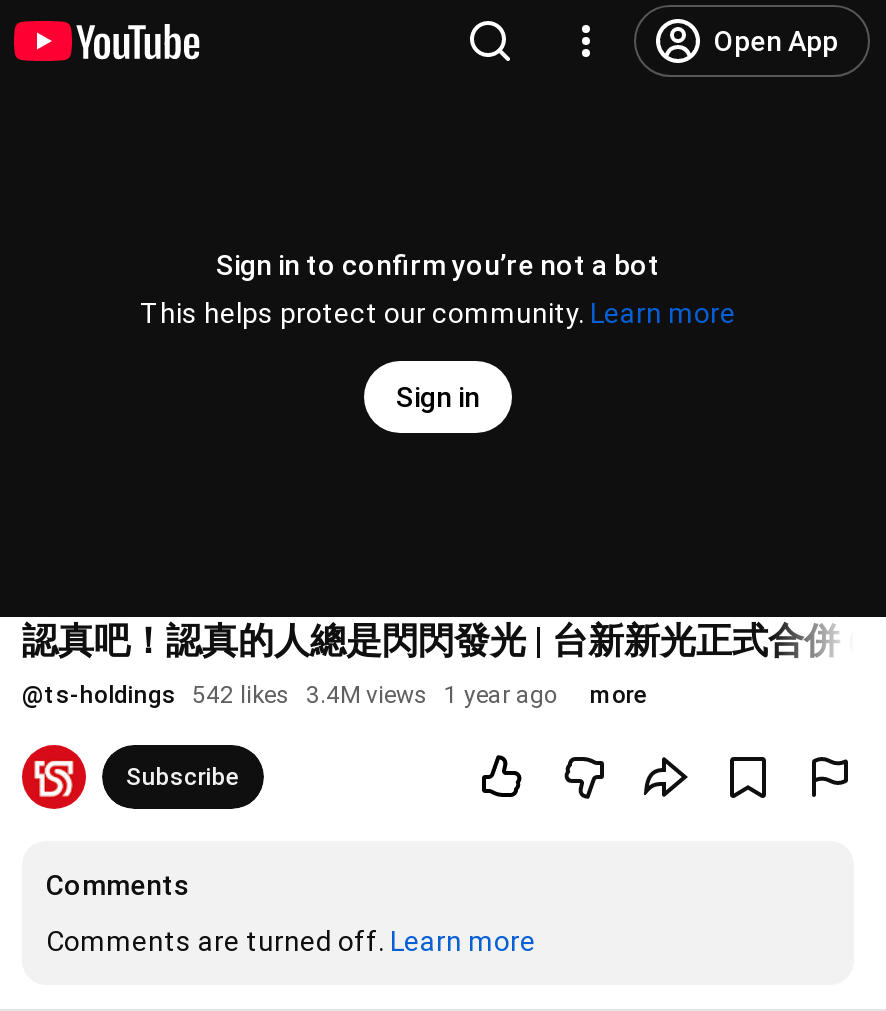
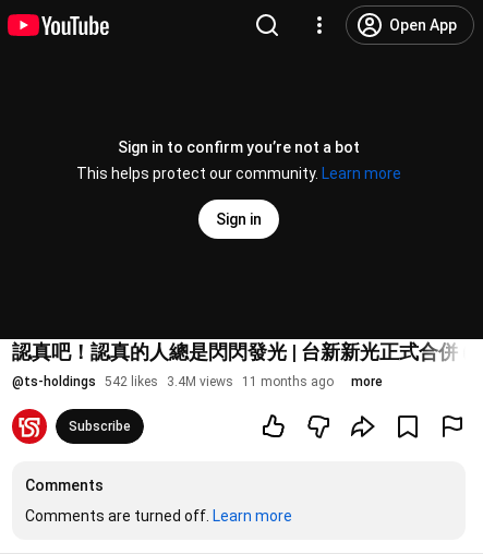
- @ts-holdings 542 likes 3.4M views 1 year ago
+ @ts-holdings 542 likes 3.4M views 11 months ago
